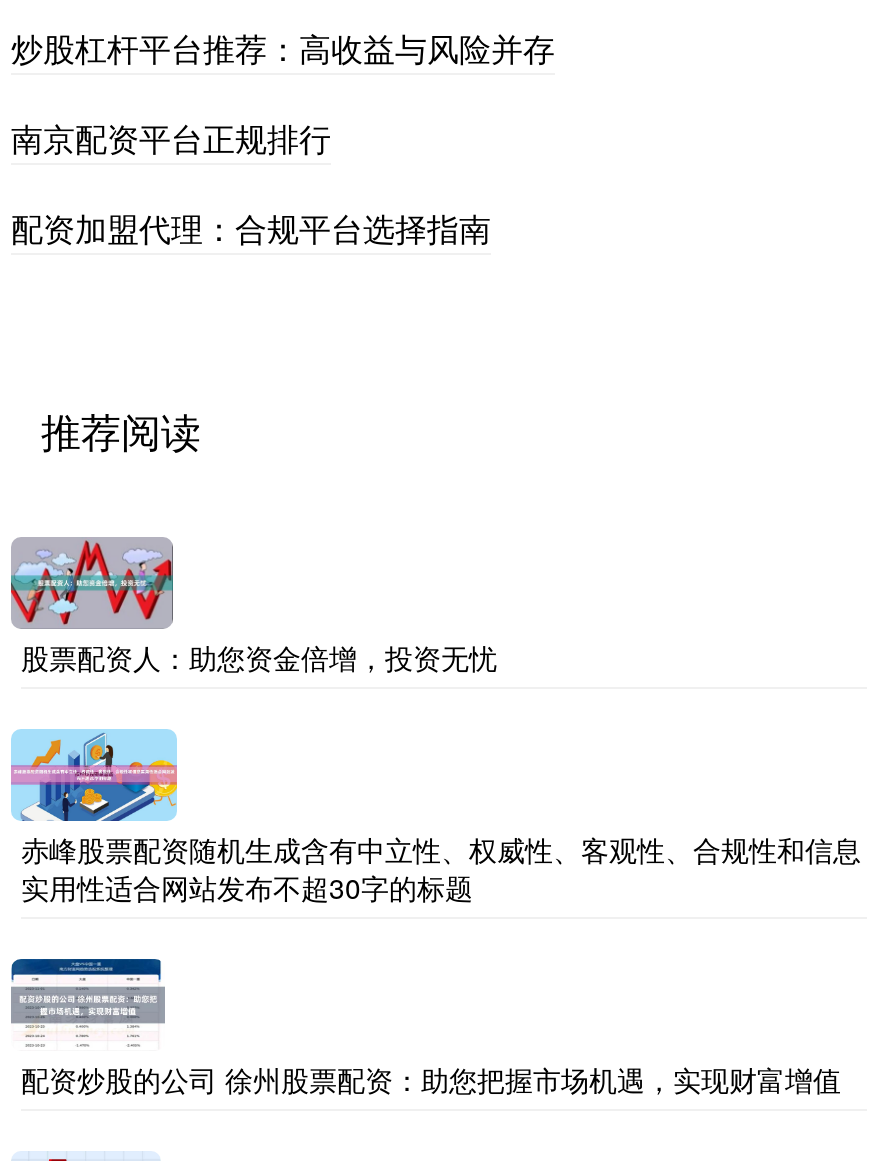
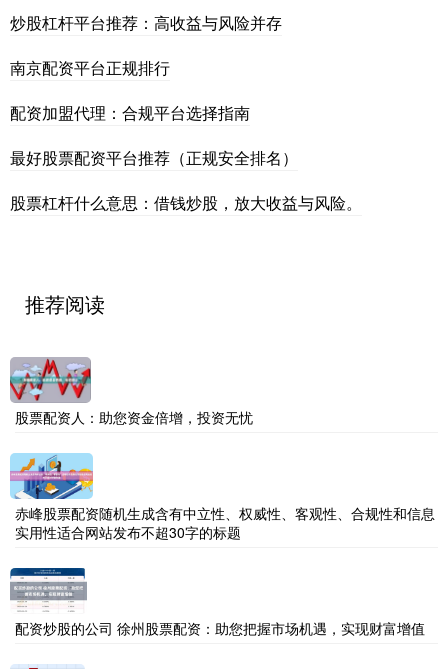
+ 最好股票配资平台推荐（正规安全排名）
+ 股票杠杆什么意思：借钱炒股，放大收益与风险。
